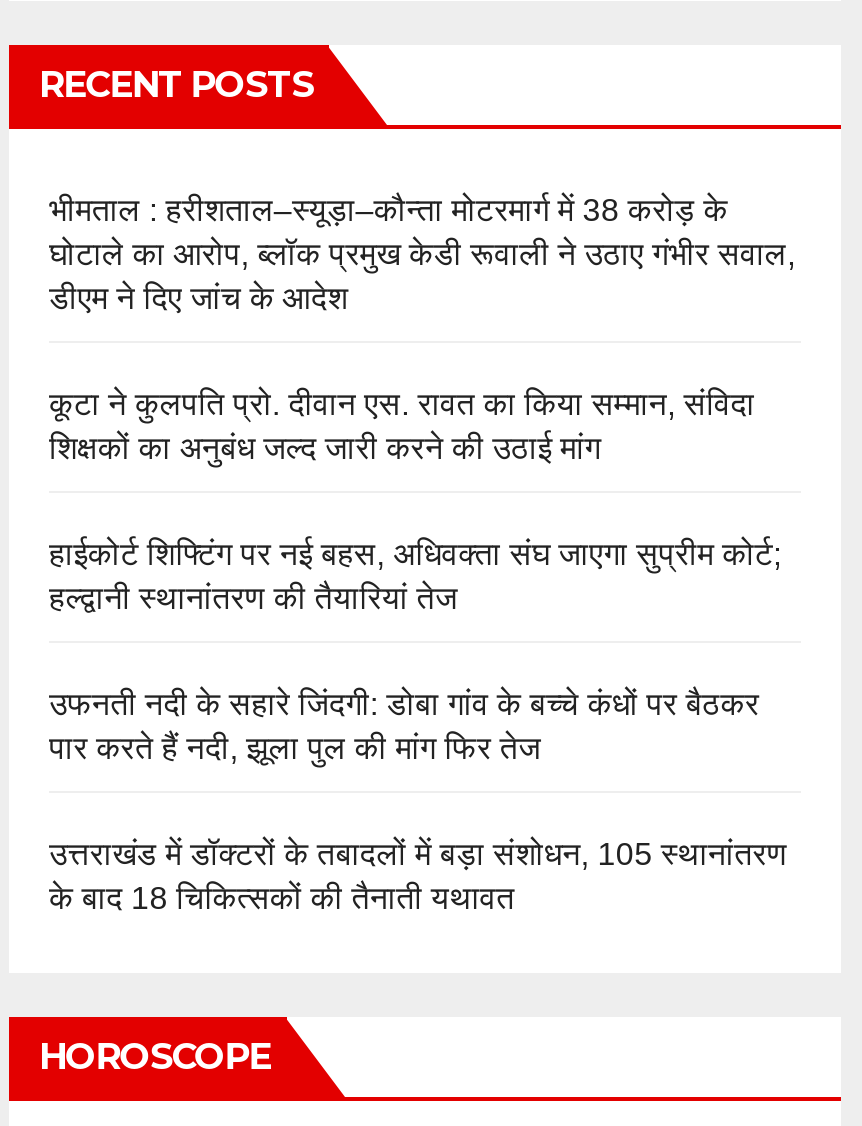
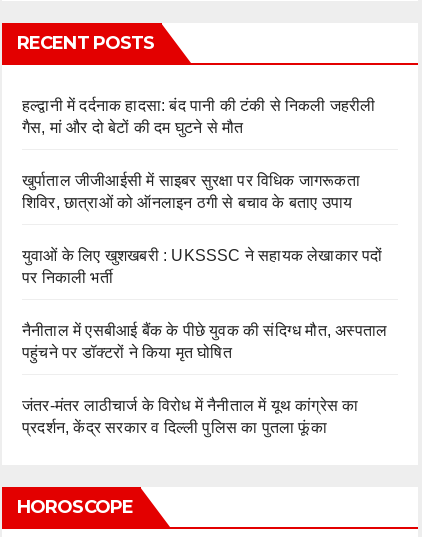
- भीमताल : हरीशताल–स्यूड़ा–कौन्ता मोटरमार्ग में 38 करोड़ के
- घोटाले का आरोप, ब्लॉक प्रमुख केडी रूवाली ने उठाए गंभीर सवाल,
- डीएम ने दिए जांच के आदेश
+ हल्द्वानी में दर्दनाक हादसा: बंद पानी की टंकी से निकली जहरीली
+ गैस, मां और दो बेटों की दम घुटने से मौत

- कूटा ने कुलपति प्रो. दीवान एस. रावत का किया सम्मान, संविदा
- शिक्षकों का अनुबंध जल्द जारी करने की उठाई मांग
+ खुर्पाताल जीजीआईसी में साइबर सुरक्षा पर विधिक जागरूकता
+ शिविर, छात्राओं को ऑनलाइन ठगी से बचाव के बताए उपाय

- हाईकोर्ट शिफ्टिंग पर नई बहस, अधिवक्ता संघ जाएगा सुप्रीम कोर्ट;
- हल्द्वानी स्थानांतरण की तैयारियां तेज
+ युवाओं के लिए खुशखबरी : UKSSSC ने सहायक लेखाकार पदों
+ पर निकाली भर्ती

- उफनती नदी के सहारे जिंदगी: डोबा गांव के बच्चे कंधों पर बैठकर
- पार करते हैं नदी, झूला पुल की मांग फिर तेज
+ नैनीताल में एसबीआई बैंक के पीछे युवक की संदिग्ध मौत, अस्पताल
+ पहुंचने पर डॉक्टरों ने किया मृत घोषित

- उत्तराखंड में डॉक्टरों के तबादलों में बड़ा संशोधन, 105 स्थानांतरण
- के बाद 18 चिकित्सकों की तैनाती यथावत
+ जंतर-मंतर लाठीचार्ज के विरोध में नैनीताल में यूथ कांग्रेस का
+ प्रदर्शन, केंद्र सरकार व दिल्ली पुलिस का पुतला फूंका
